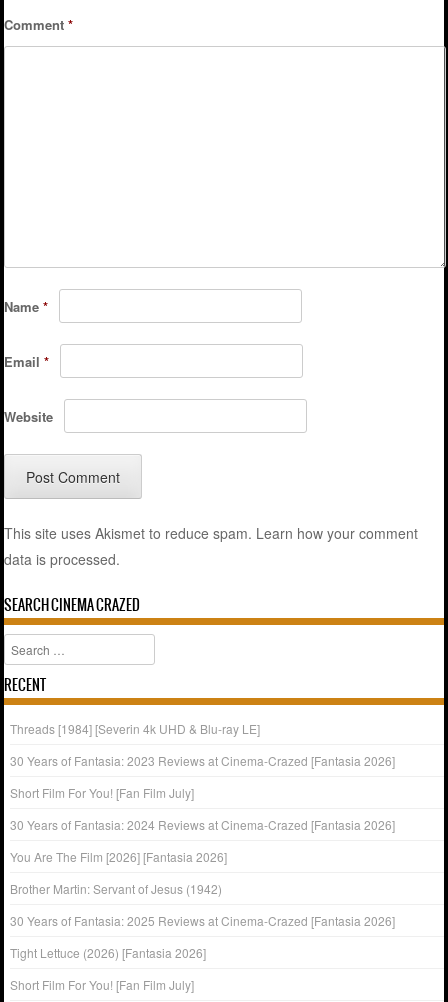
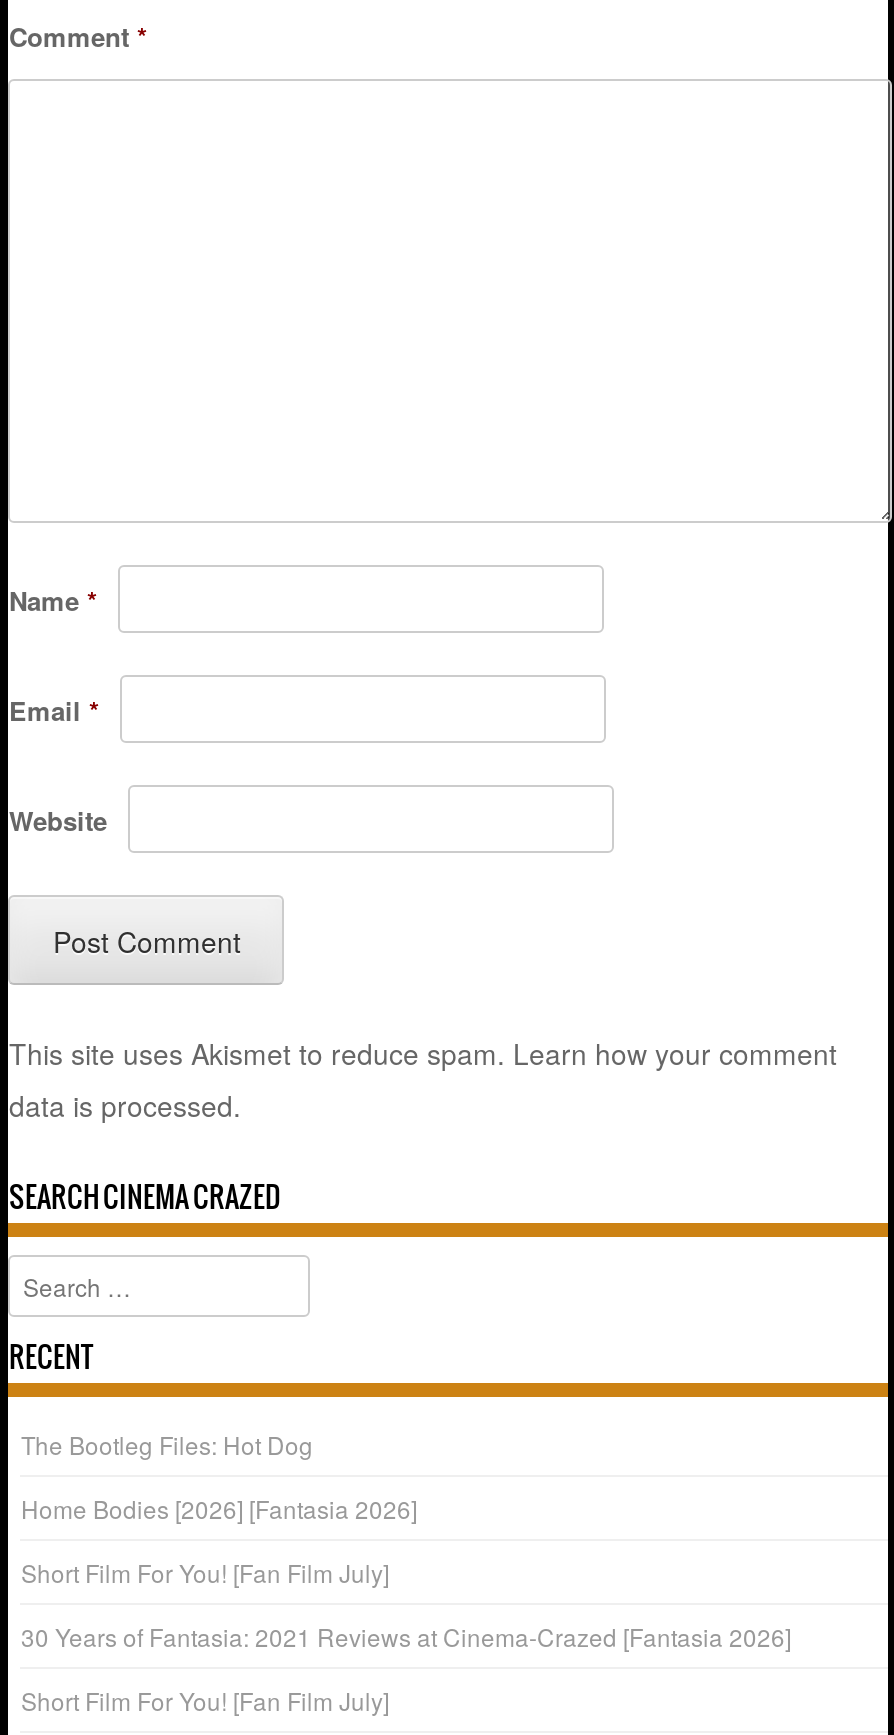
- Threads [1984] [Severin 4k UHD & Blu-ray LE]
+ The Bootleg Files: Hot Dog

- 30 Years of Fantasia: 2023 Reviews at Cinema-Crazed [Fantasia 2026]
+ Home Bodies [2026] [Fantasia 2026]

- 30 Years of Fantasia: 2024 Reviews at Cinema-Crazed [Fantasia 2026]
- You Are The Film [2026] [Fantasia 2026]
- Brother Martin: Servant of Jesus (1942)
- 30 Years of Fantasia: 2025 Reviews at Cinema-Crazed [Fantasia 2026]
- Tight Lettuce (2026) [Fantasia 2026]
+ 30 Years of Fantasia: 2021 Reviews at Cinema-Crazed [Fantasia 2026]
